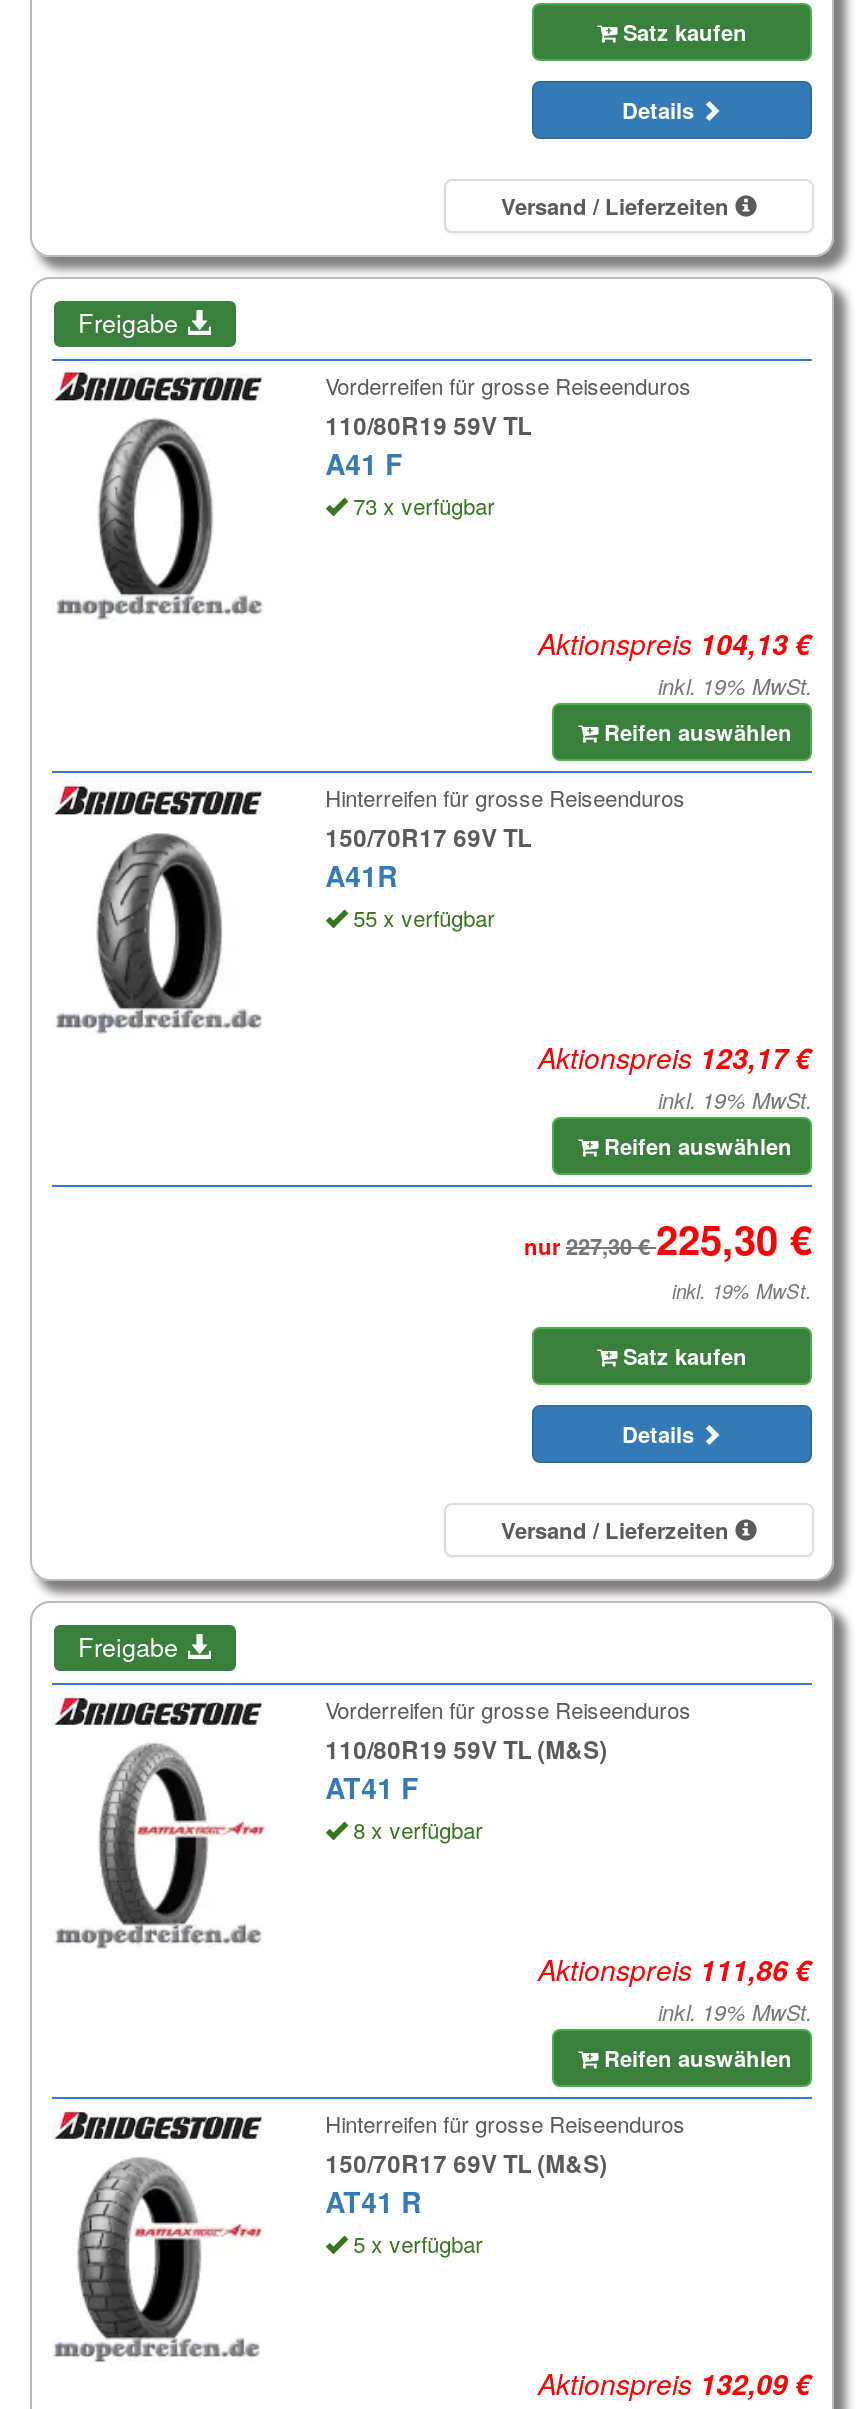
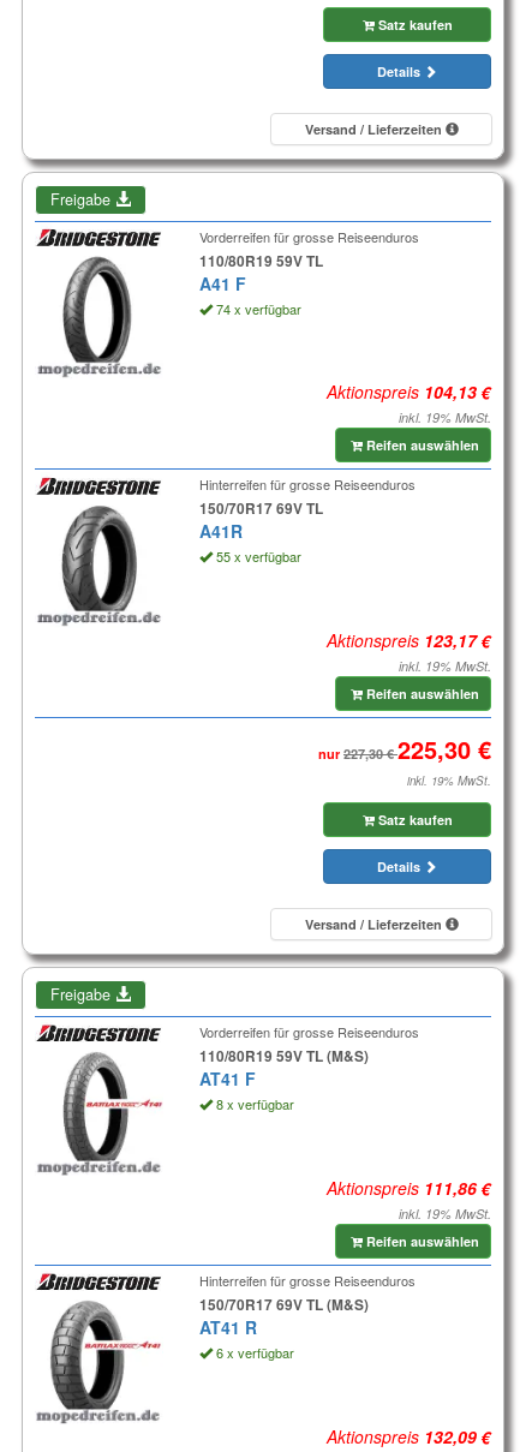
- 73 x verfügbar
+ 74 x verfügbar

- 5 x verfügbar
+ 6 x verfügbar
